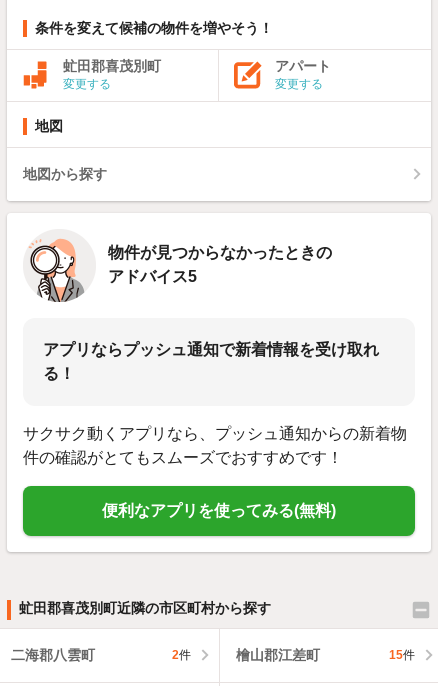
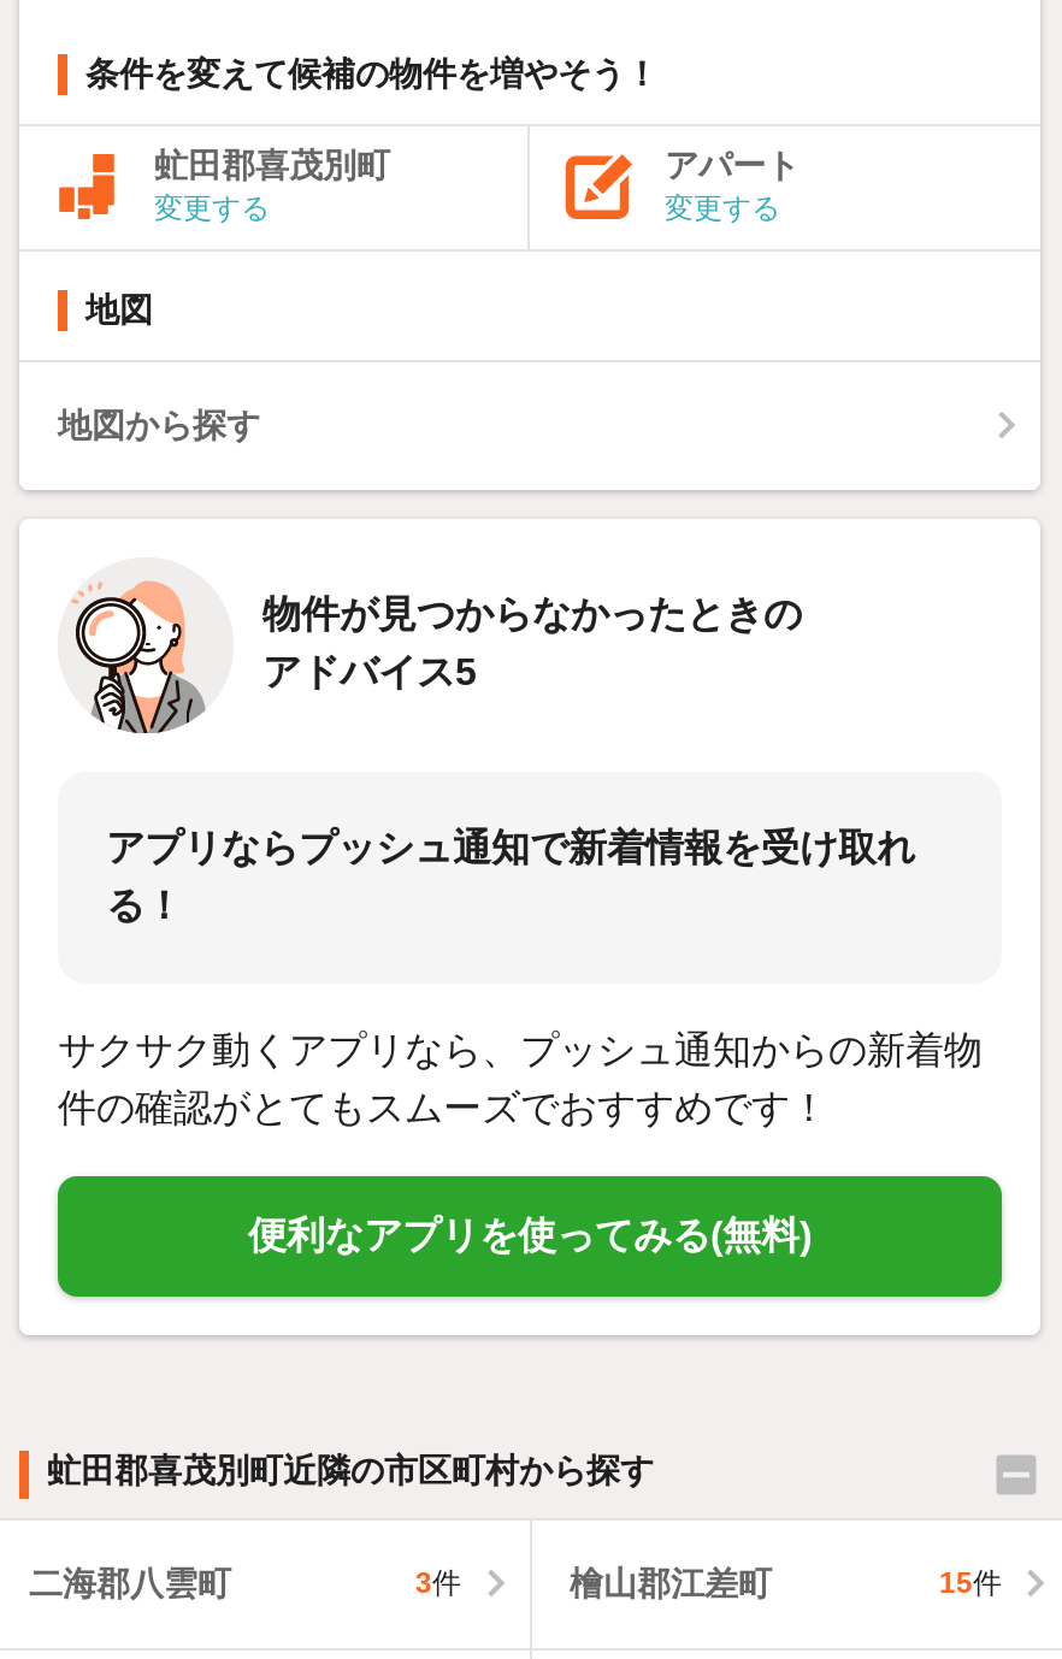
- 2件
+ 3件
